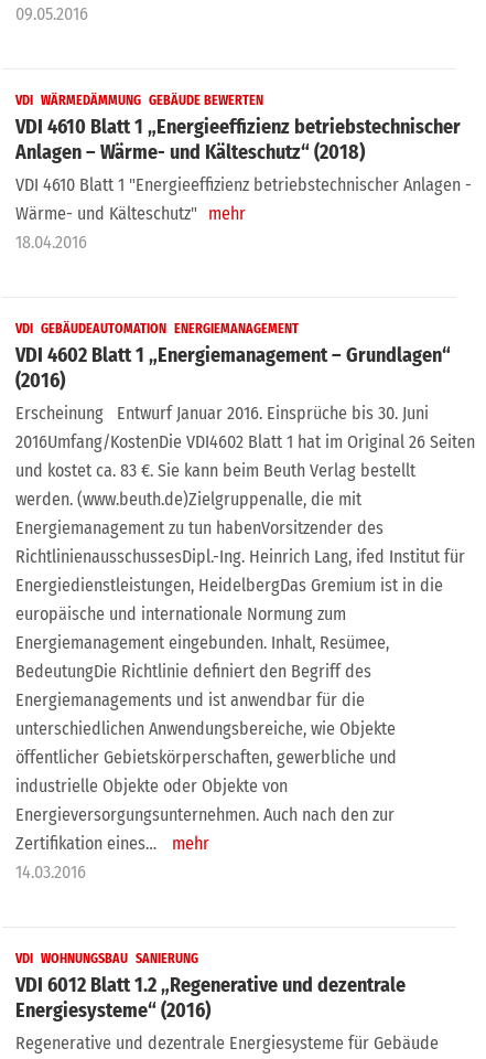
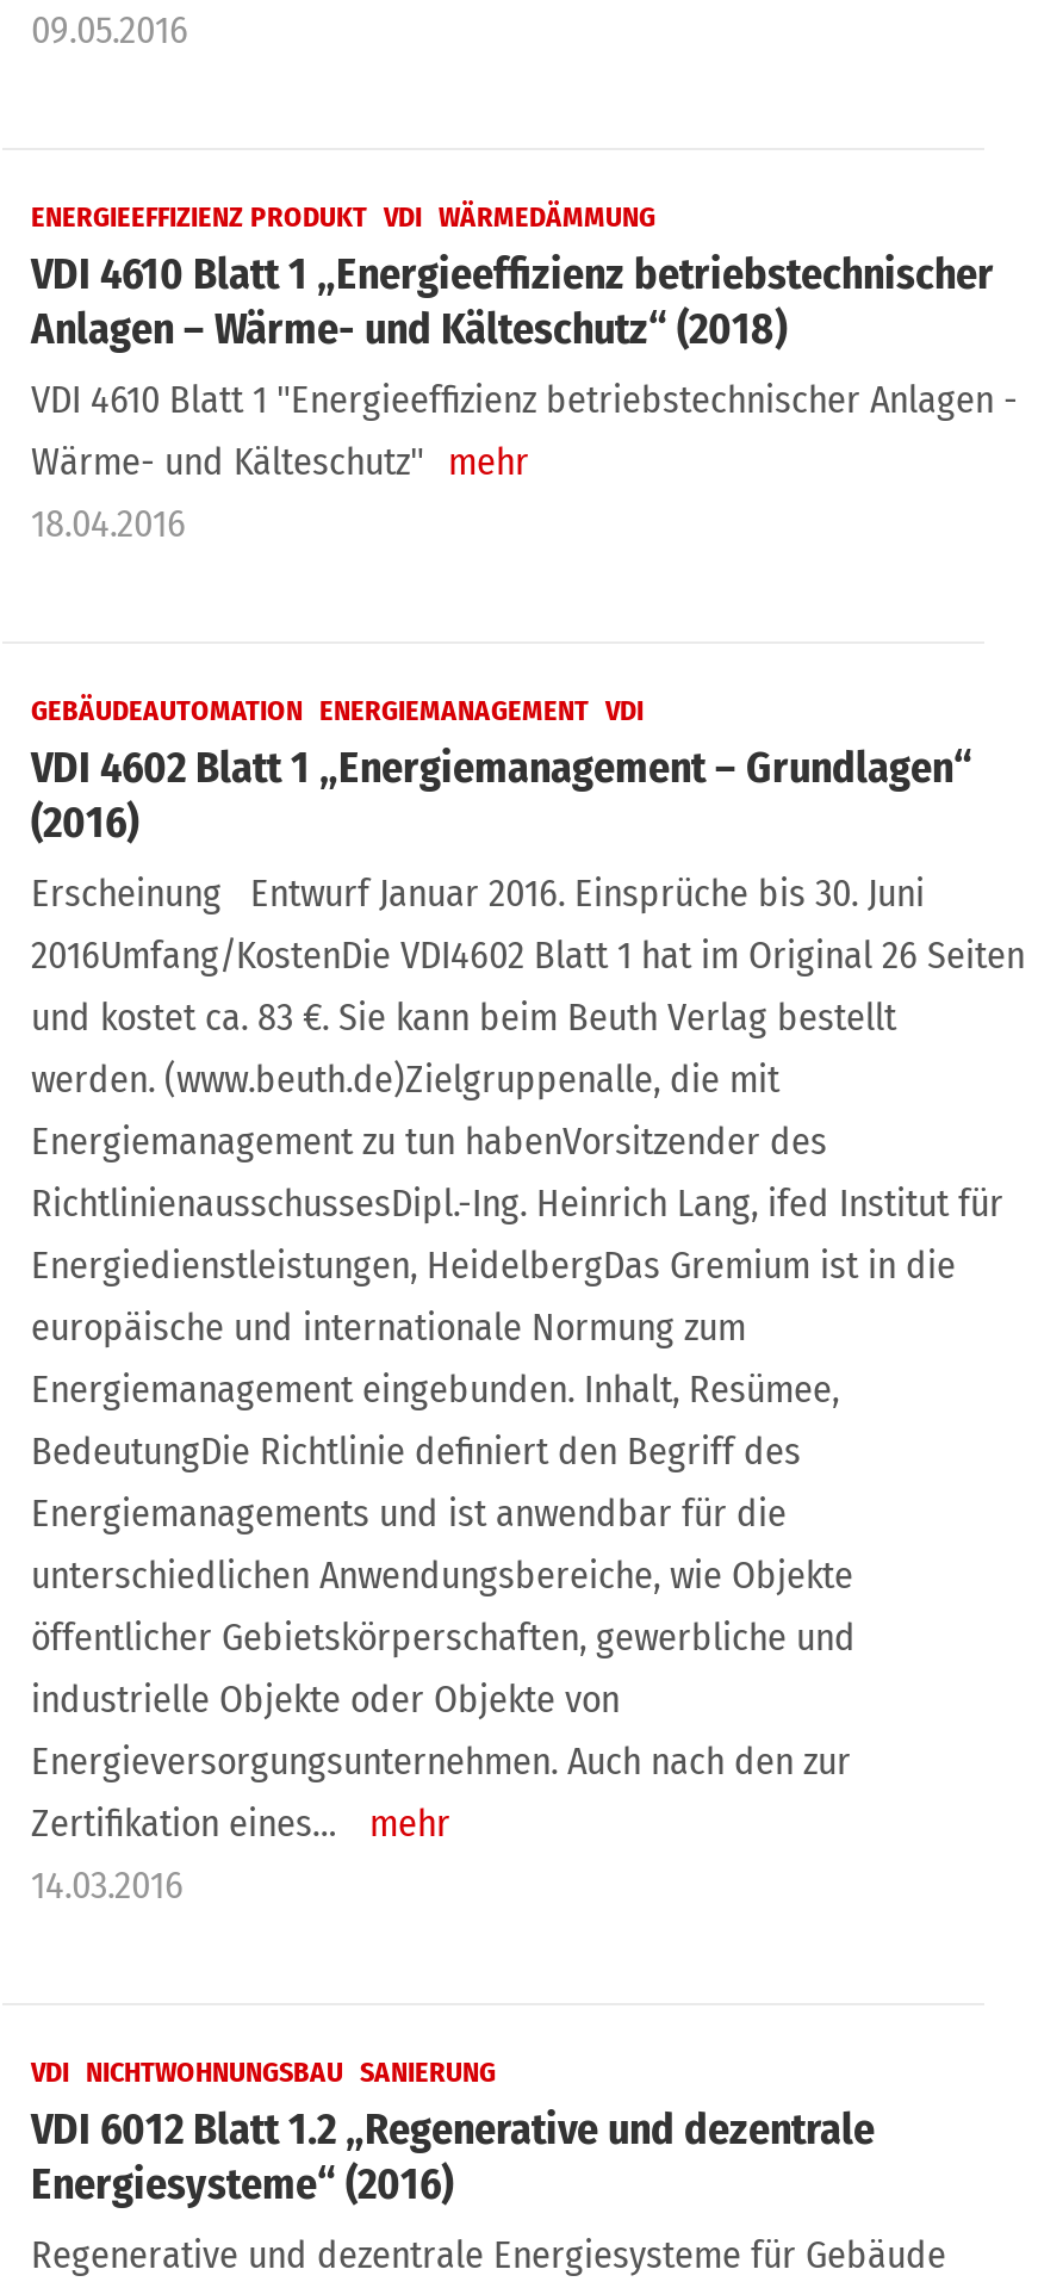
- VDI WÄRMEDÄMMUNG GEBÄUDE BEWERTEN
+ ENERGIEEFFIZIENZ PRODUKT VDI WÄRMEDÄMMUNG

- VDI GEBÄUDEAUTOMATION ENERGIEMANAGEMENT
+ GEBÄUDEAUTOMATION ENERGIEMANAGEMENT VDI

- VDI WOHNUNGSBAU SANIERUNG
+ VDI NICHTWOHNUNGSBAU SANIERUNG
